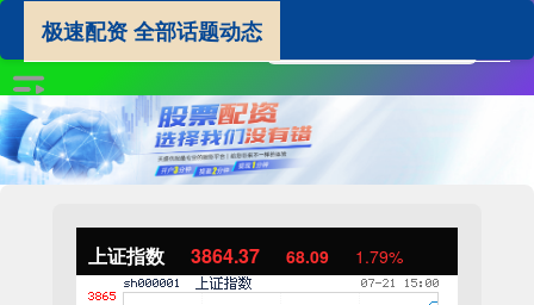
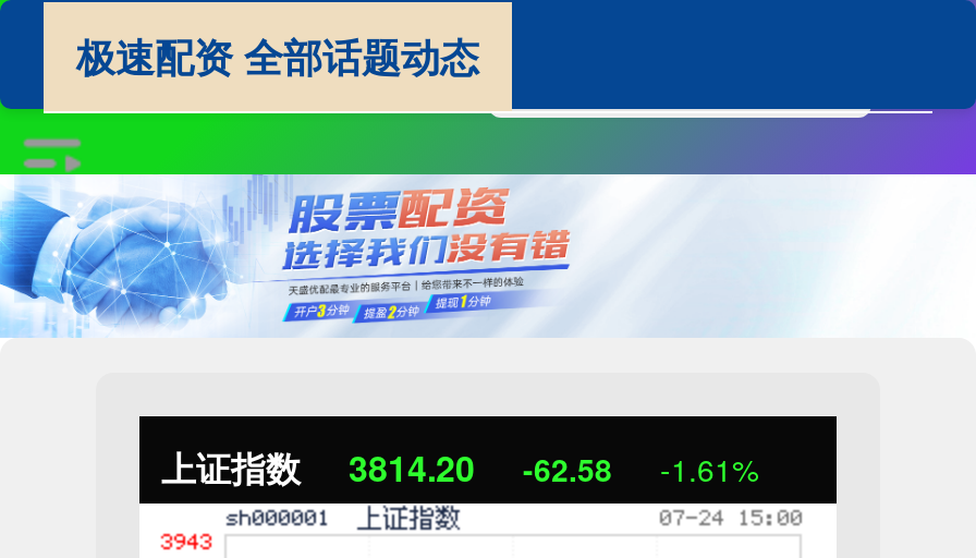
- 3864.37
+ 3814.20

- 68.09
+ -62.58

- 1.79%
+ -1.61%
